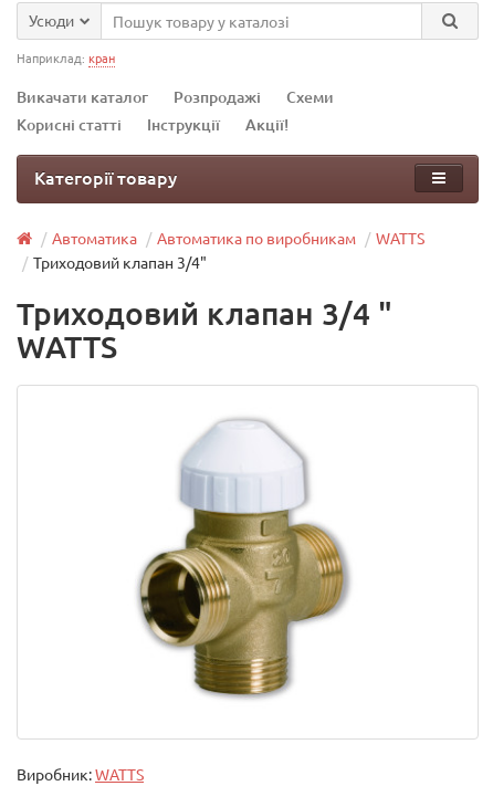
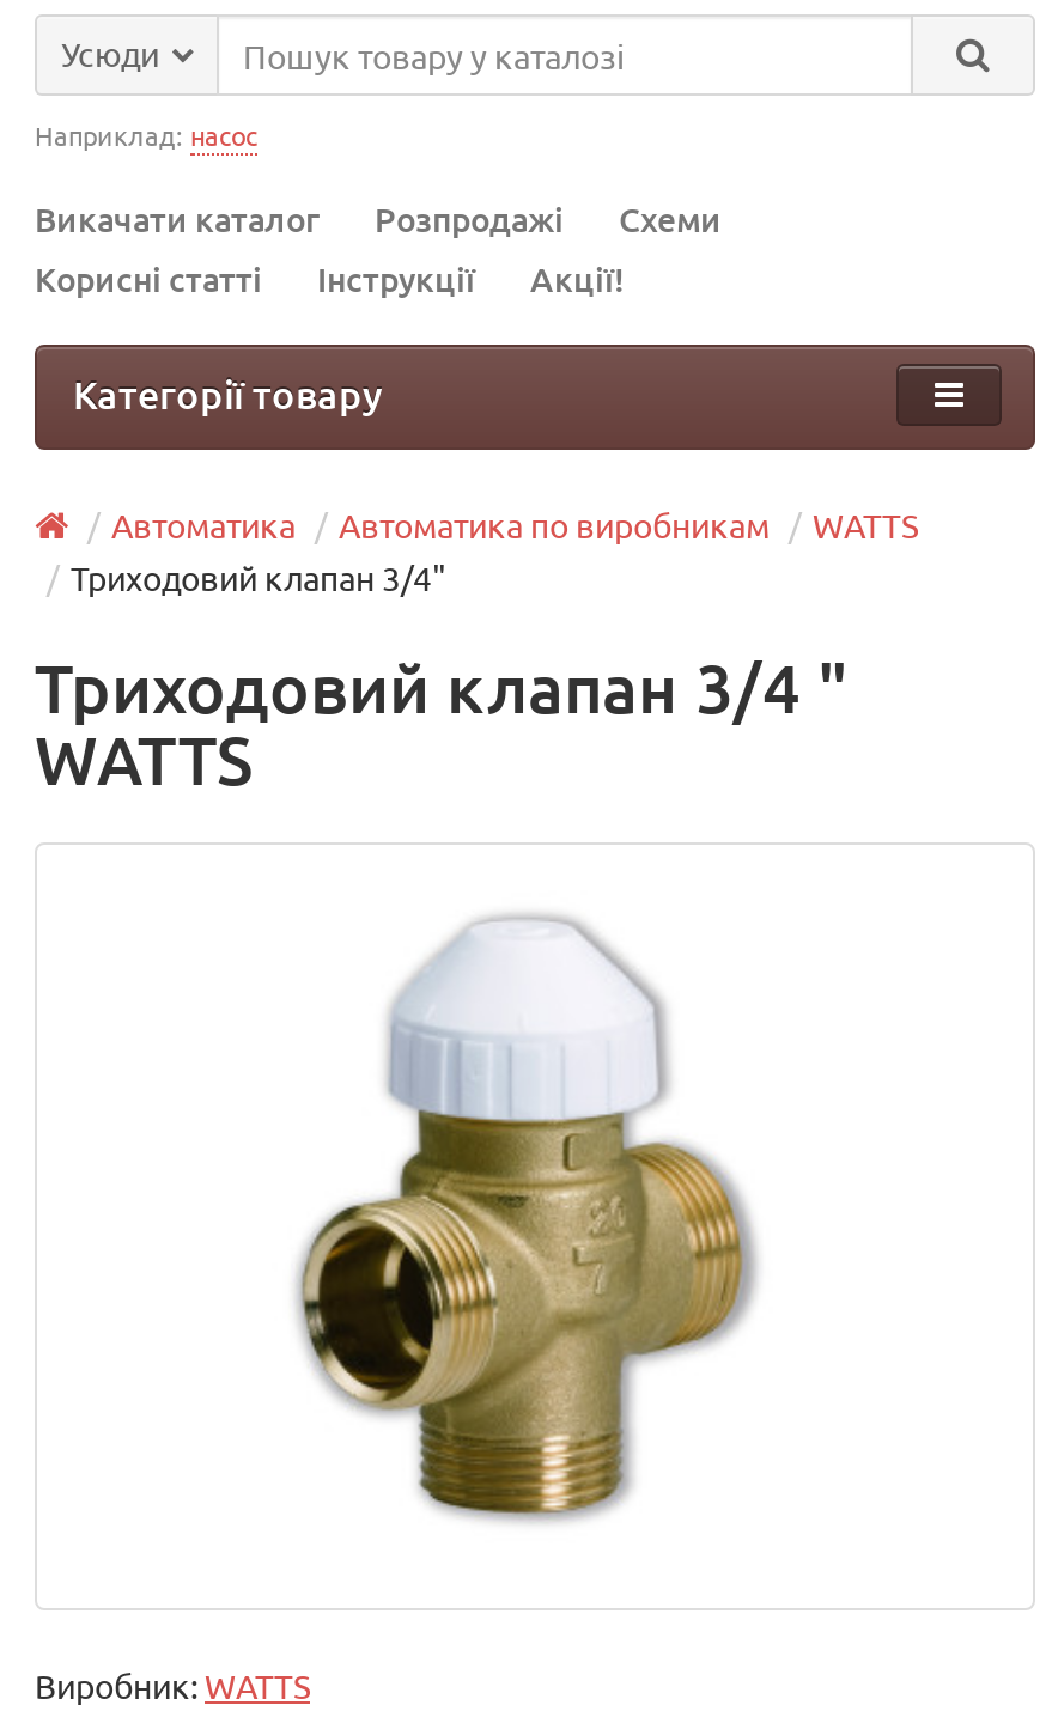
- Наприклад: кран
+ Наприклад: насос
